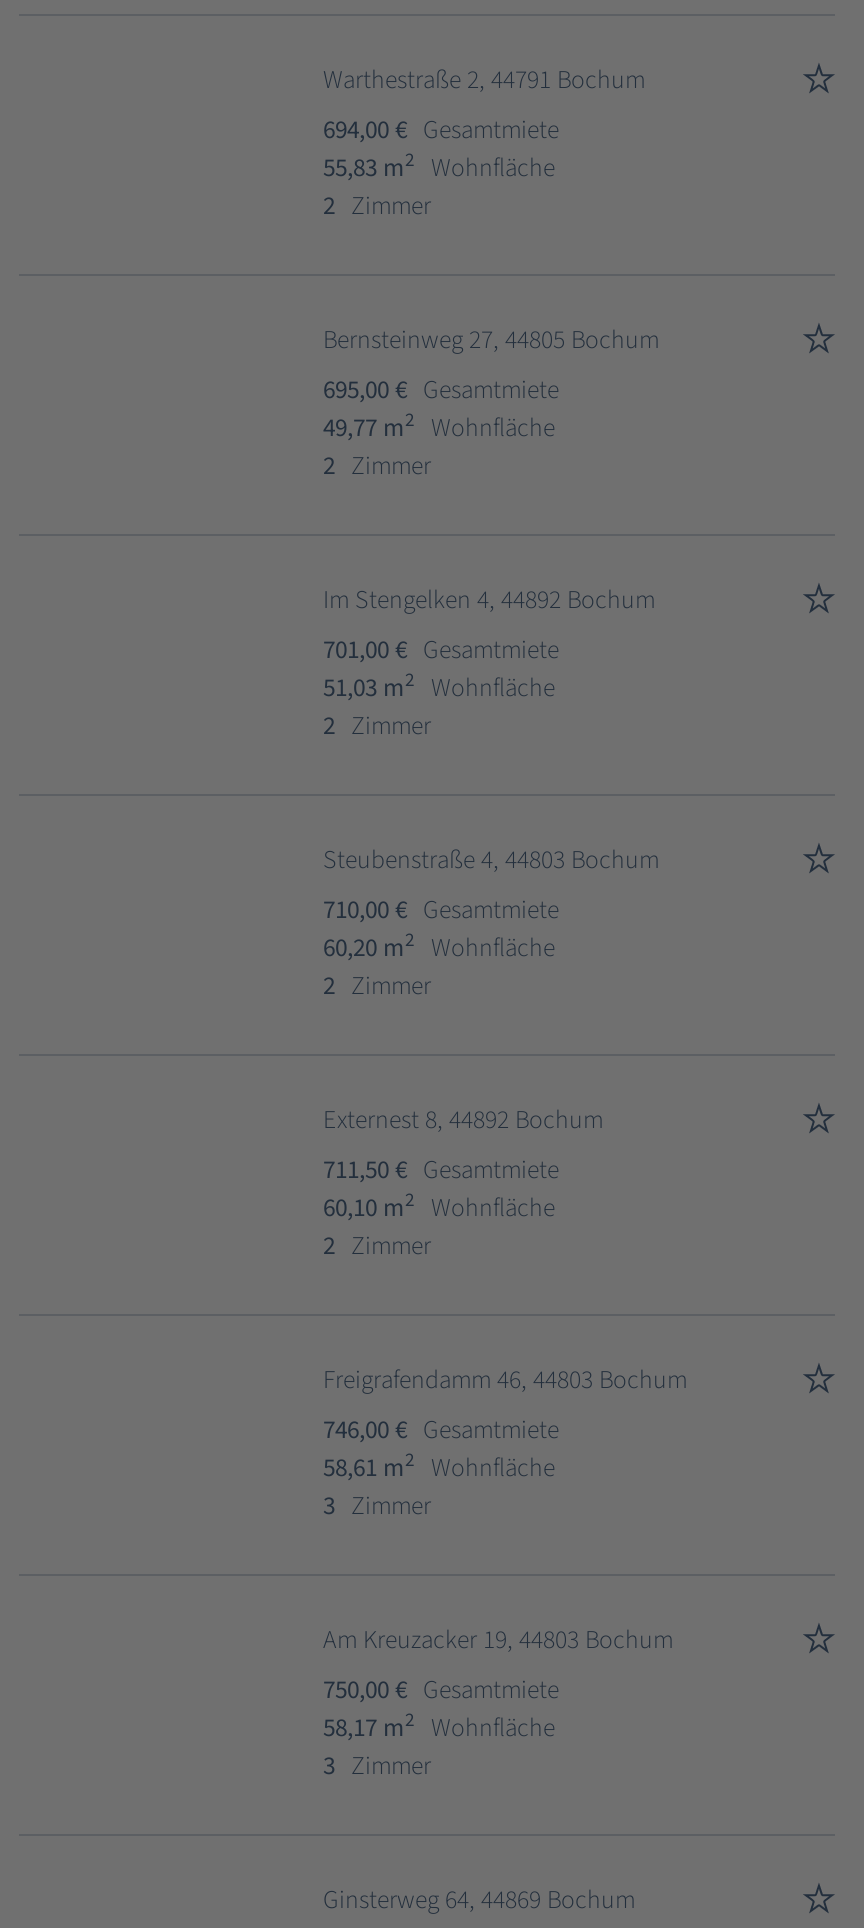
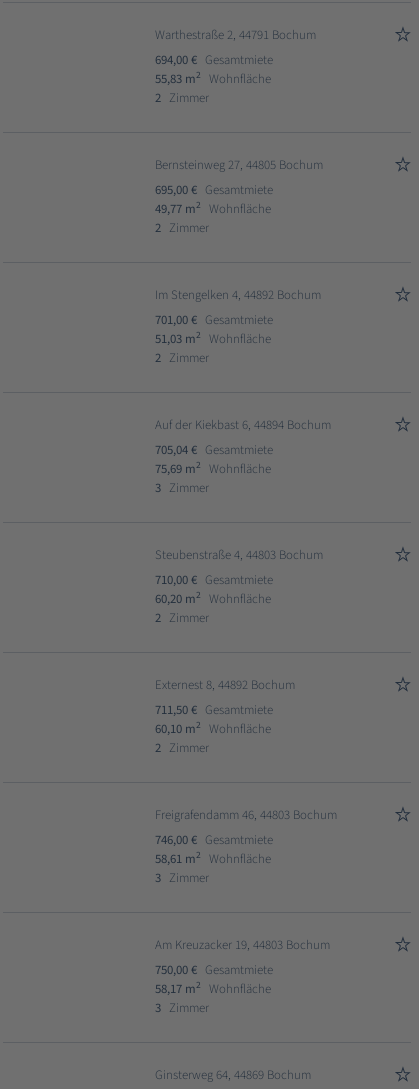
+ Auf der Kiekbast 6, 44894 Bochum
+ 705,04 € Gesamtmiete
+ 75,69 m 2 Wohnfläche
+ 3 Zimmer
